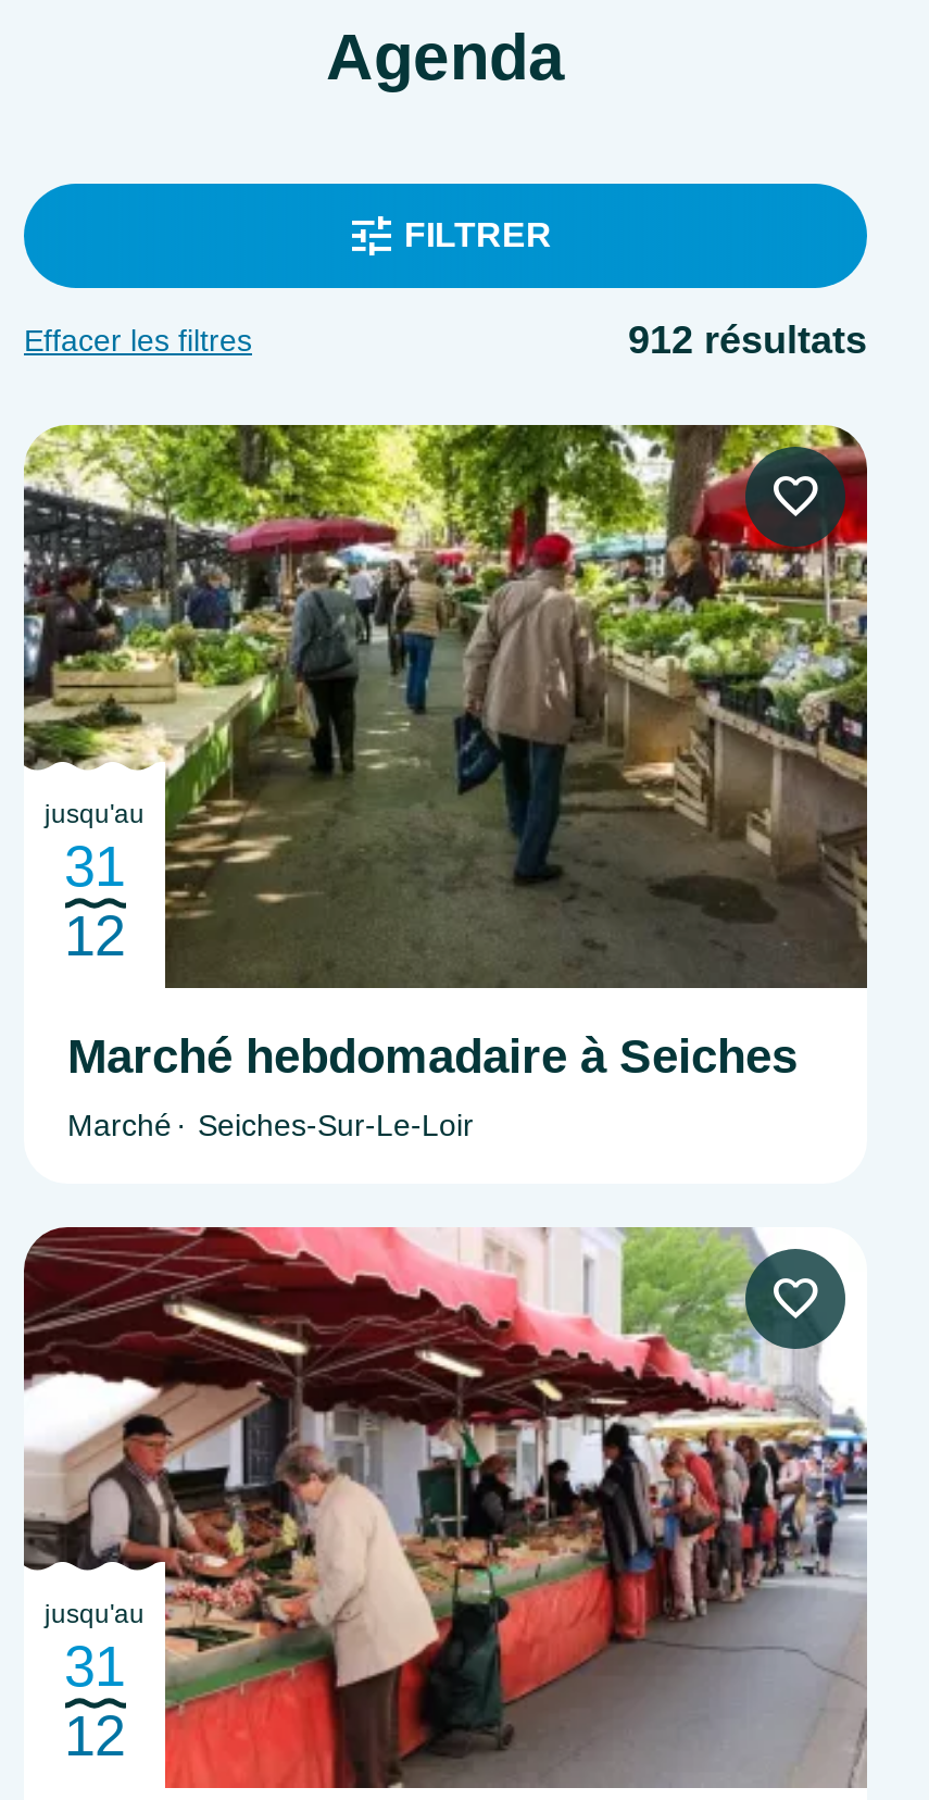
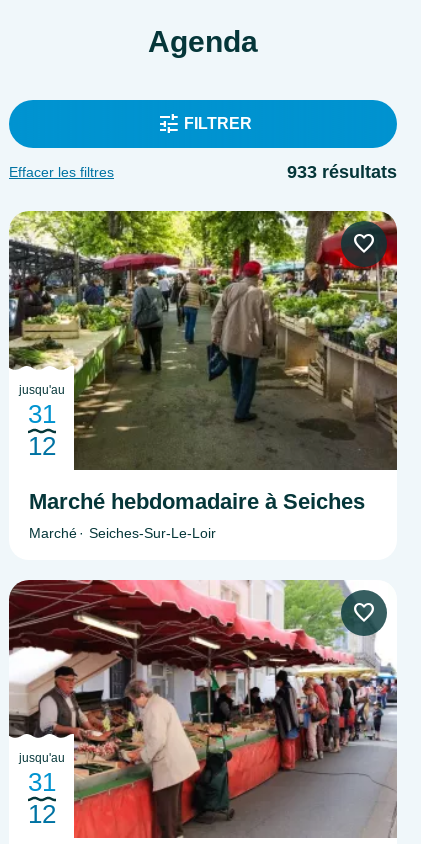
- 912 résultats
+ 933 résultats
